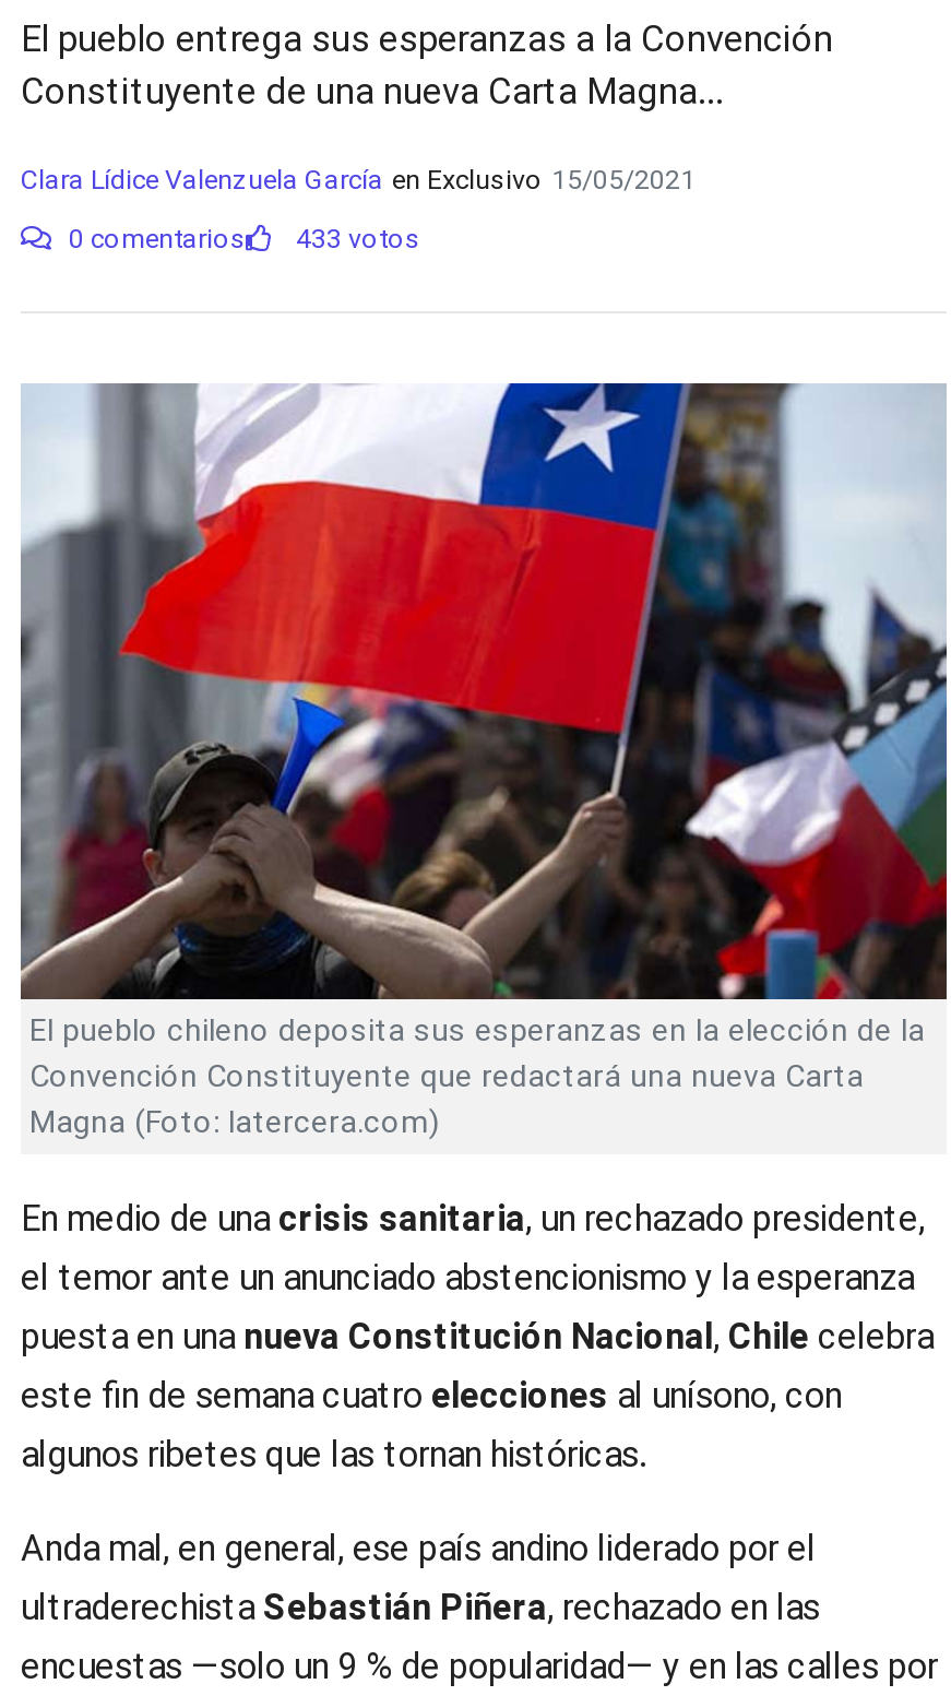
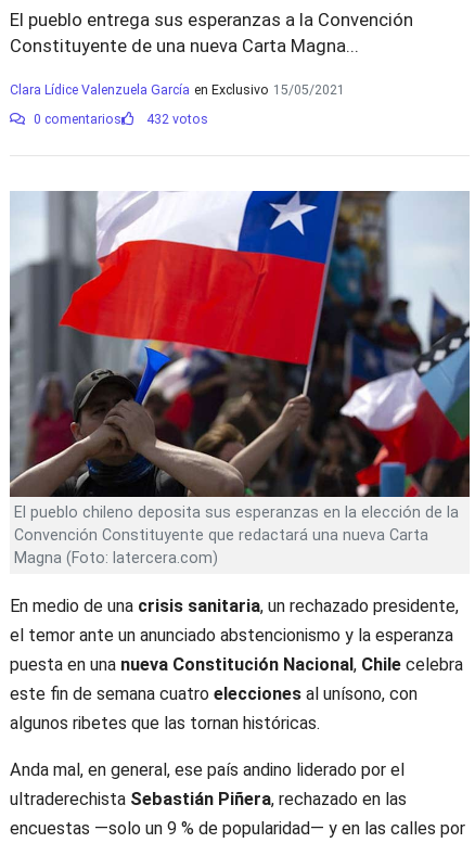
- 0 comentarios 433 votos
+ 0 comentarios 432 votos
